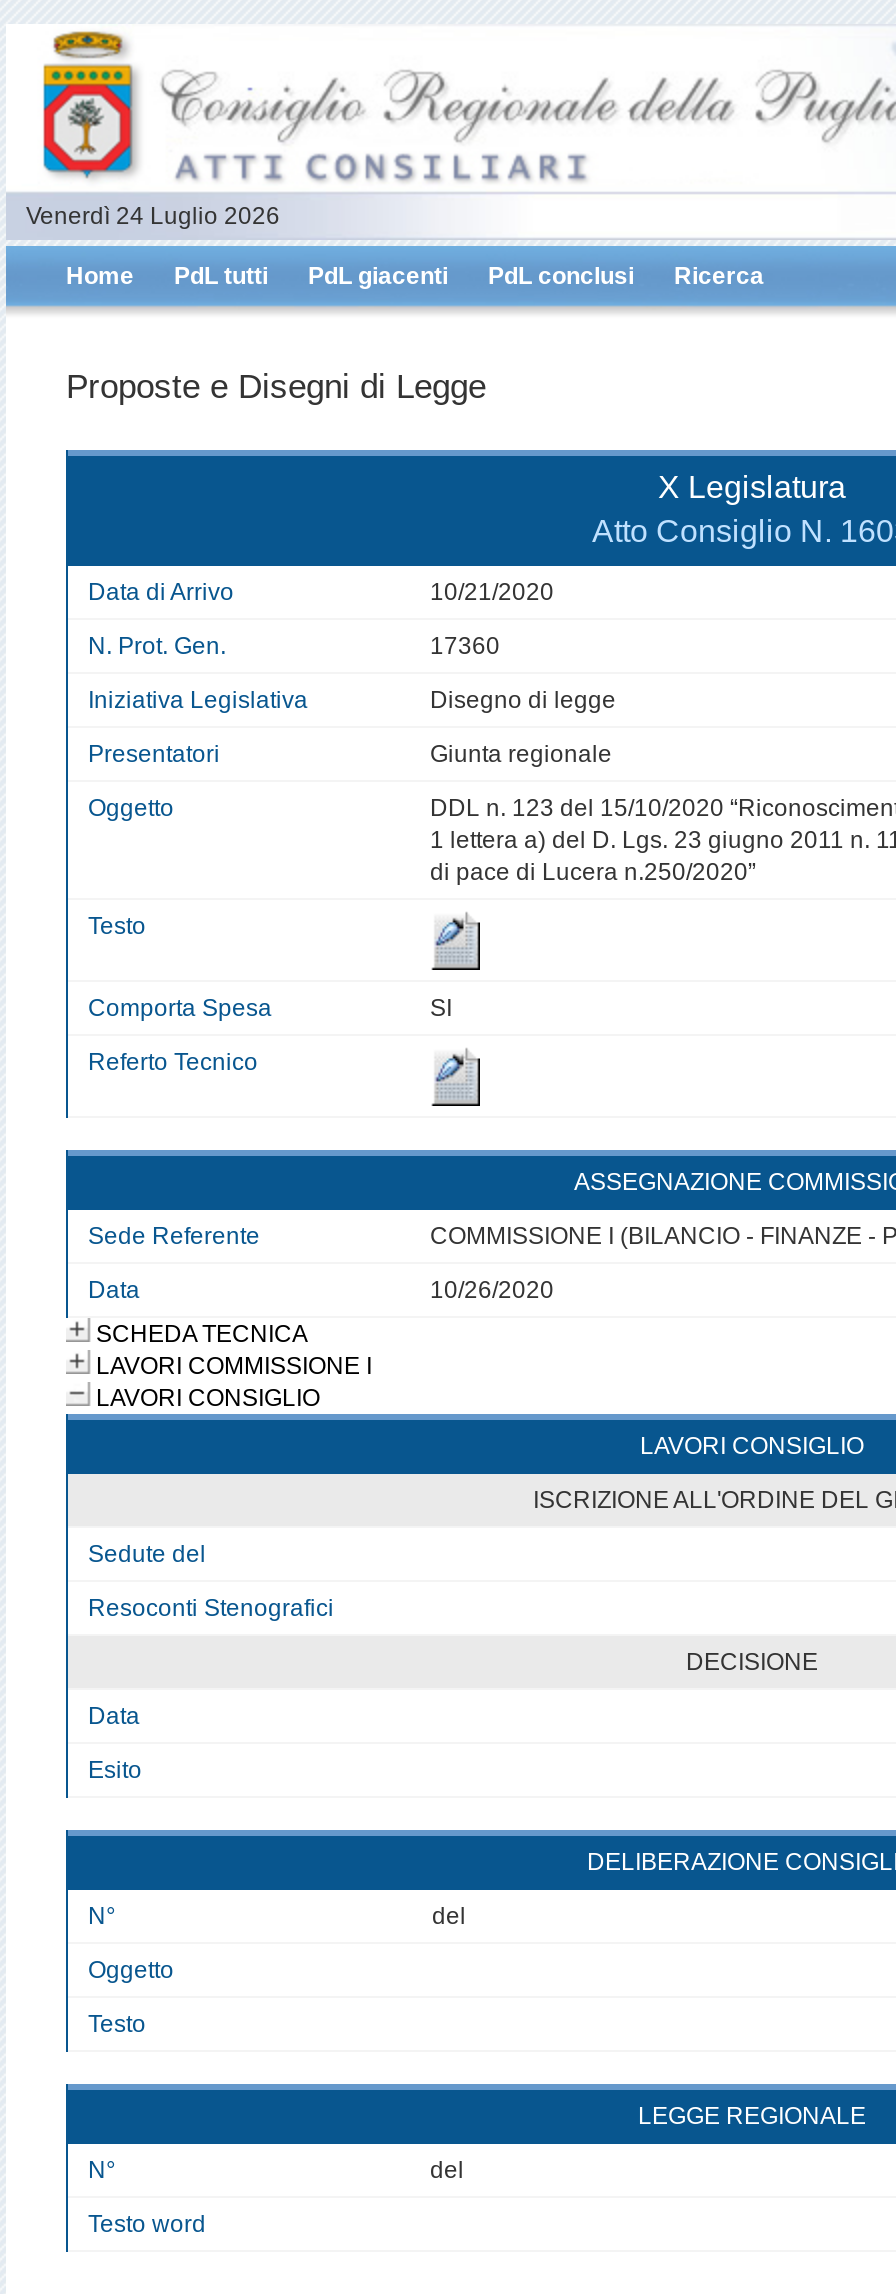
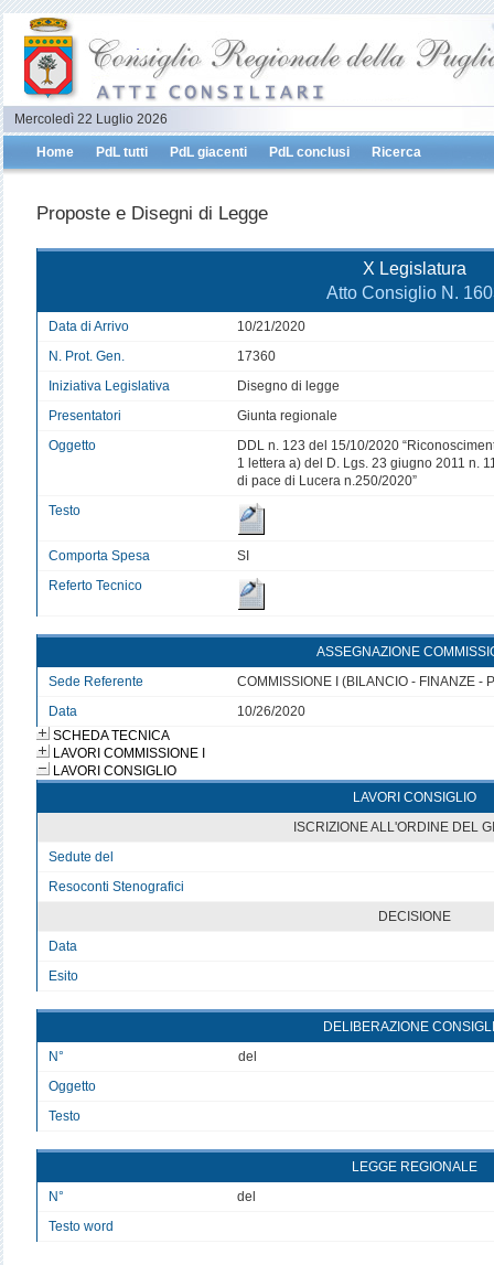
- Venerdì 24 Luglio 2026
+ Mercoledì 22 Luglio 2026
